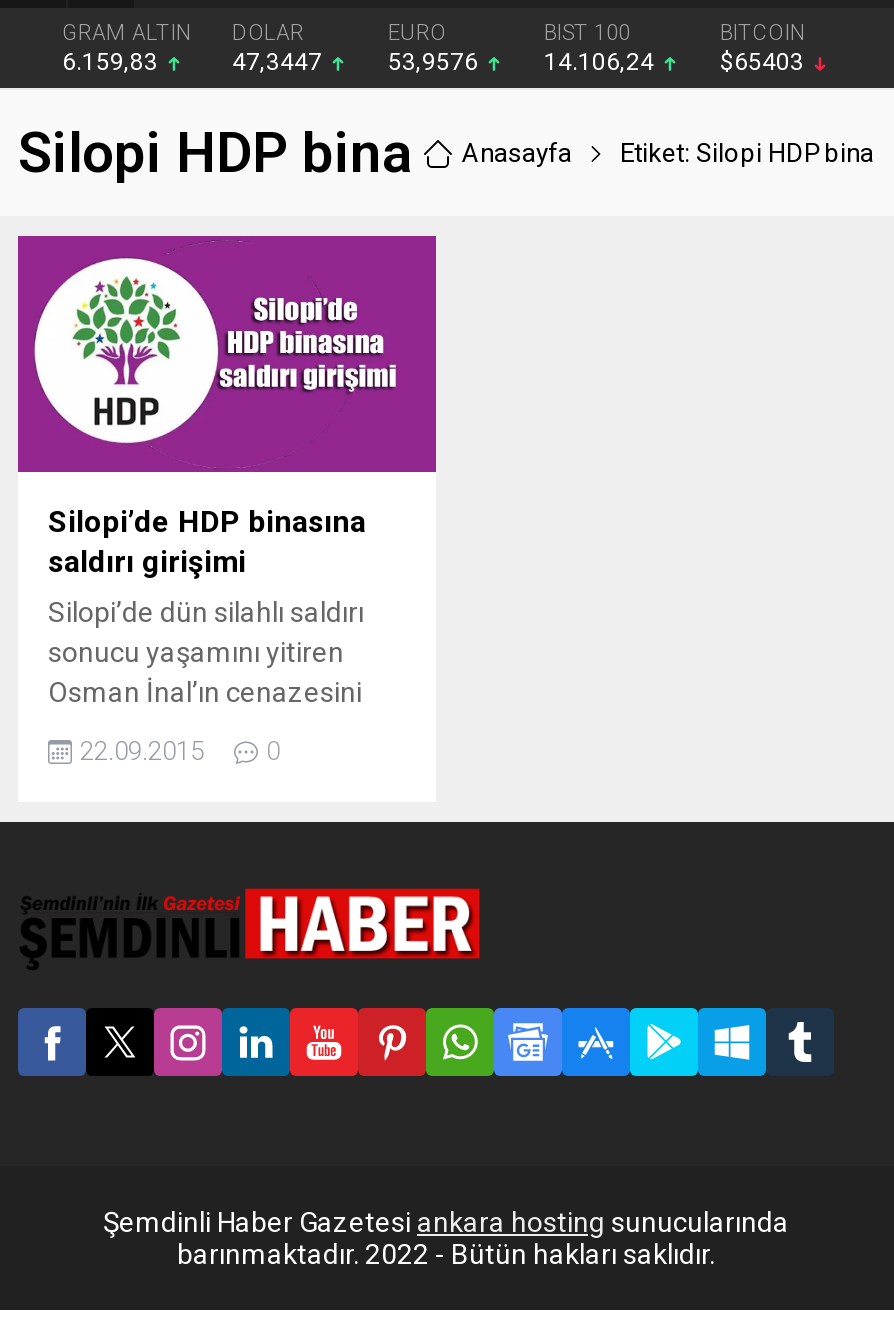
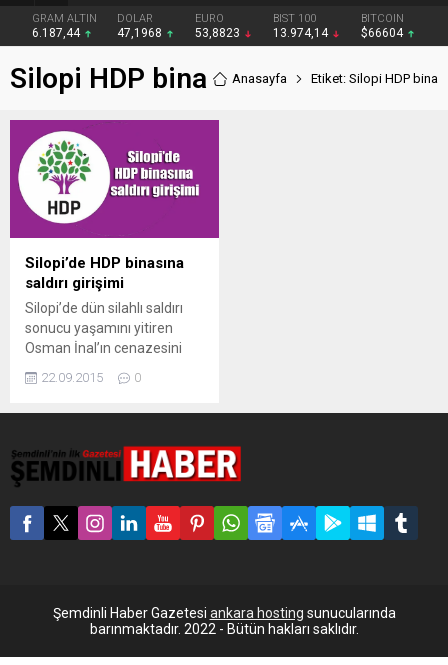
- 6.159,83
+ 6.187,44

- 47,3447
+ 47,1968

- 53,9576
+ 53,8823

- 14.106,24
+ 13.974,14

- $65403
+ $66604
